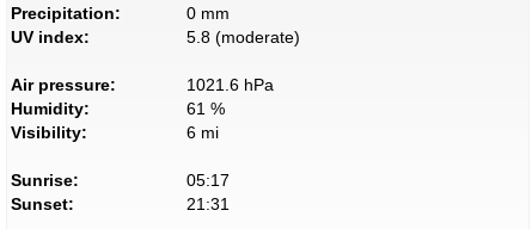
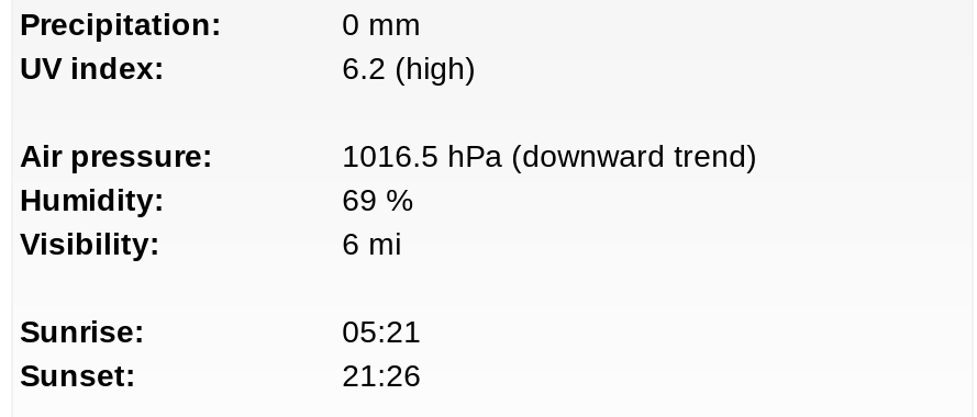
- 5.8 (moderate)
+ 6.2 (high)

- 1021.6 hPa
+ 1016.5 hPa (downward trend)

- 61 %
+ 69 %

- 05:17
+ 05:21

- 21:31
+ 21:26
